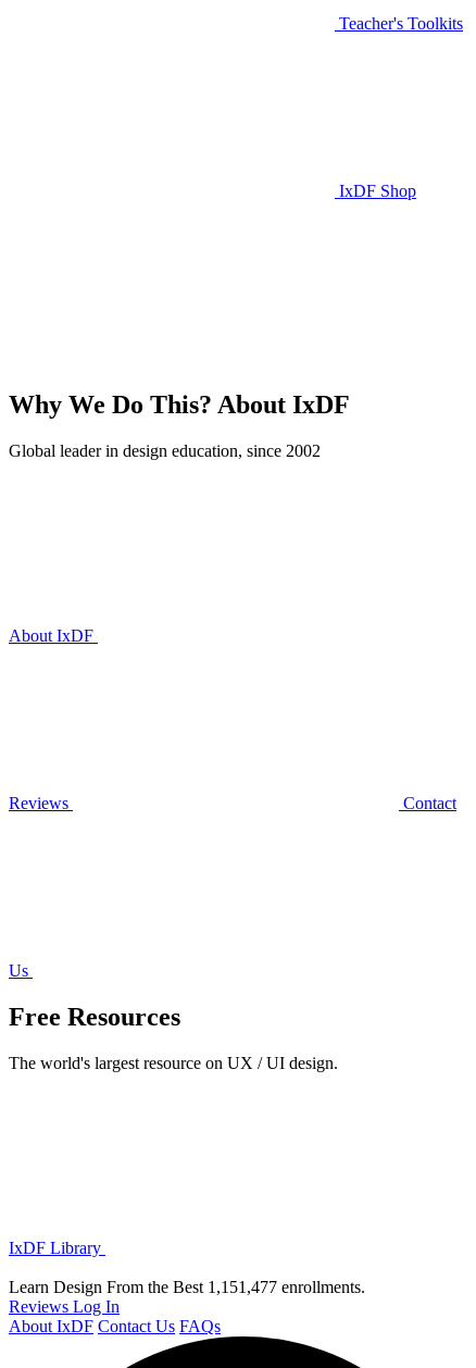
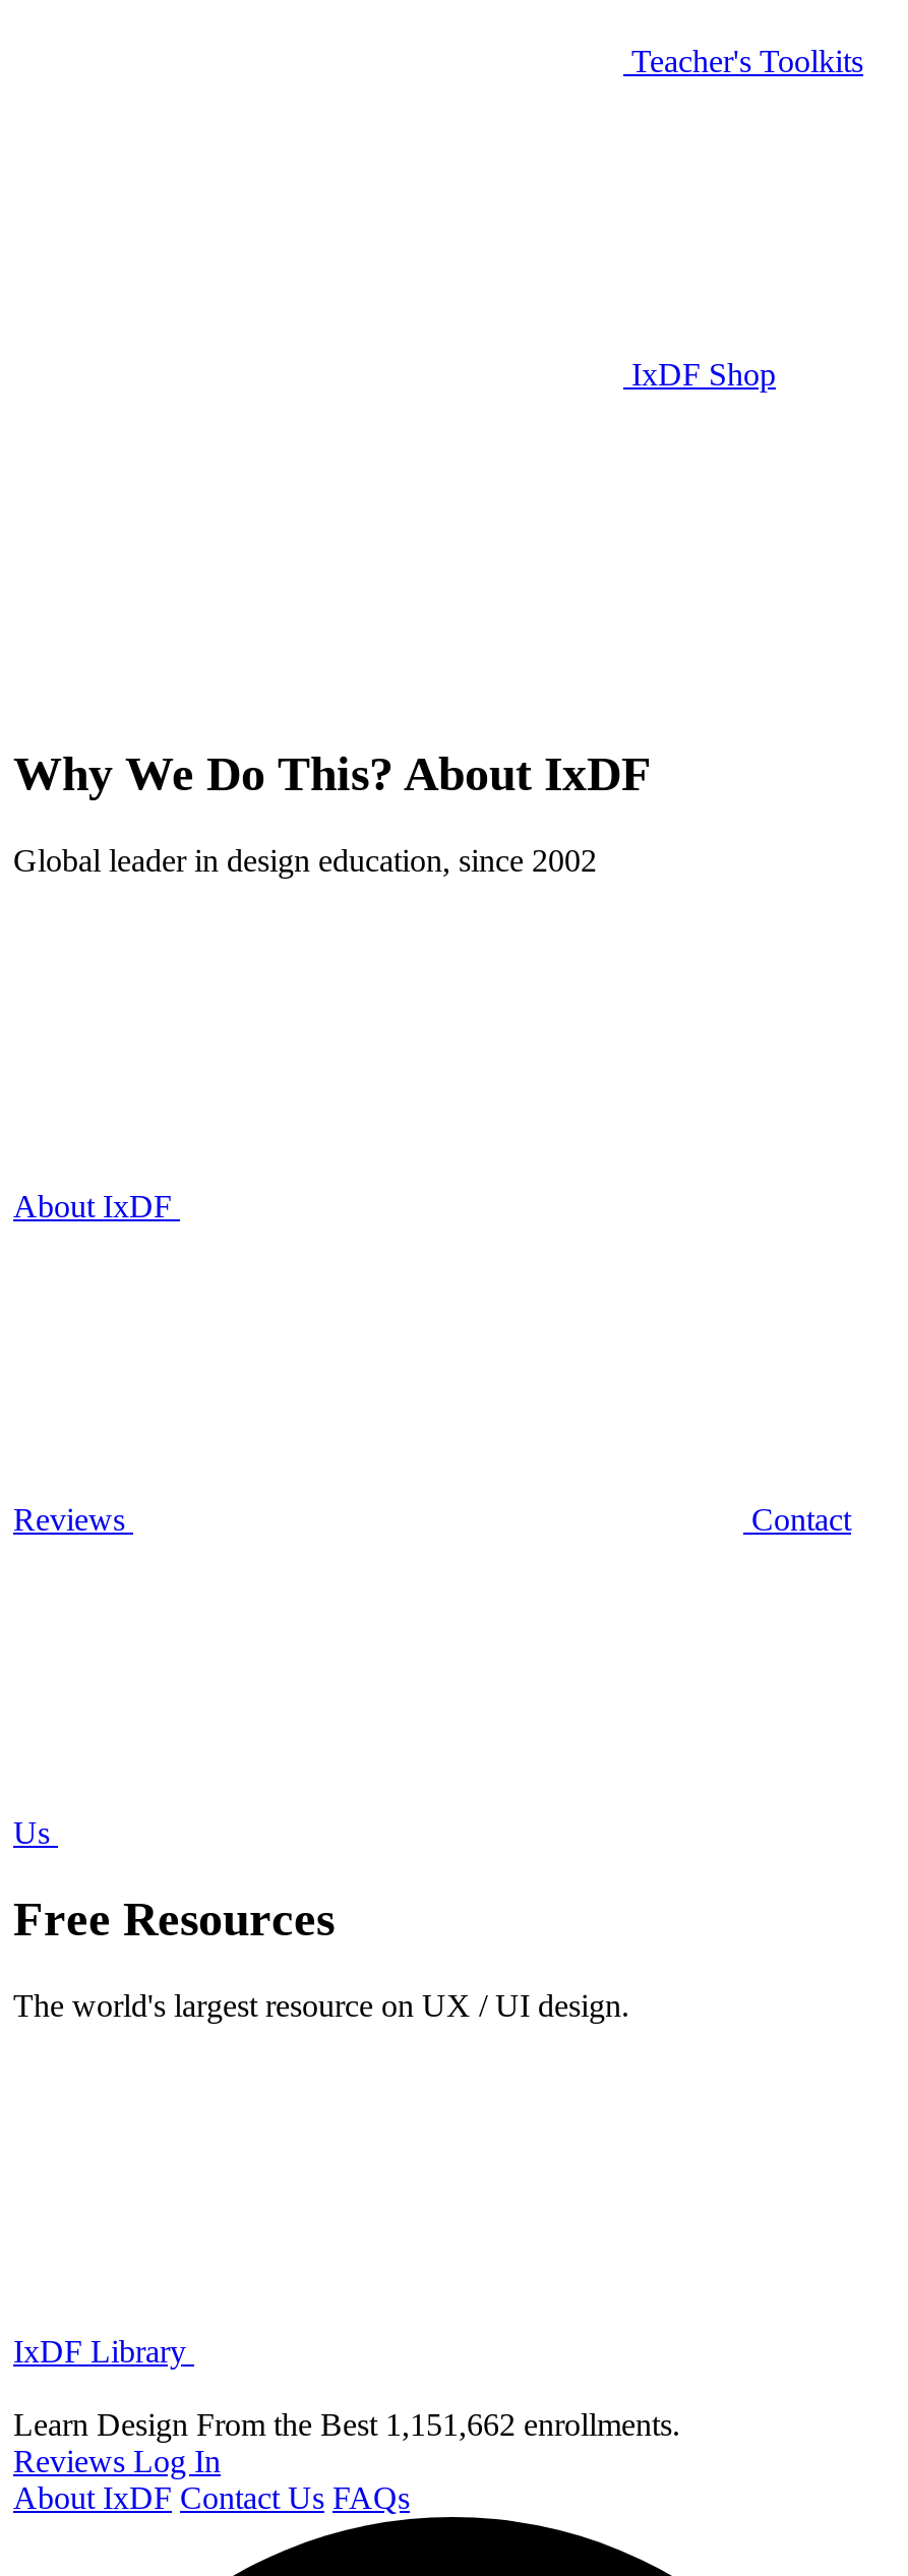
- Learn Design From the Best 1,151,477 enrollments.
+ Learn Design From the Best 1,151,662 enrollments.
